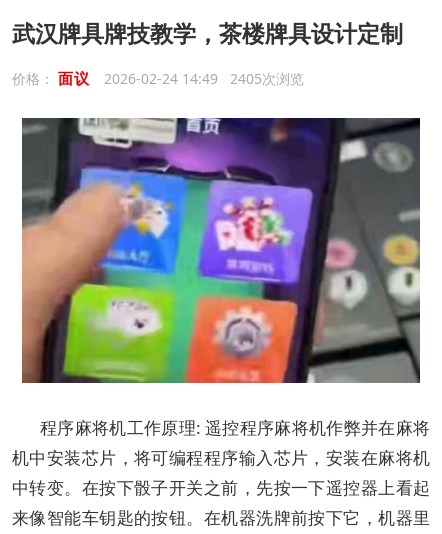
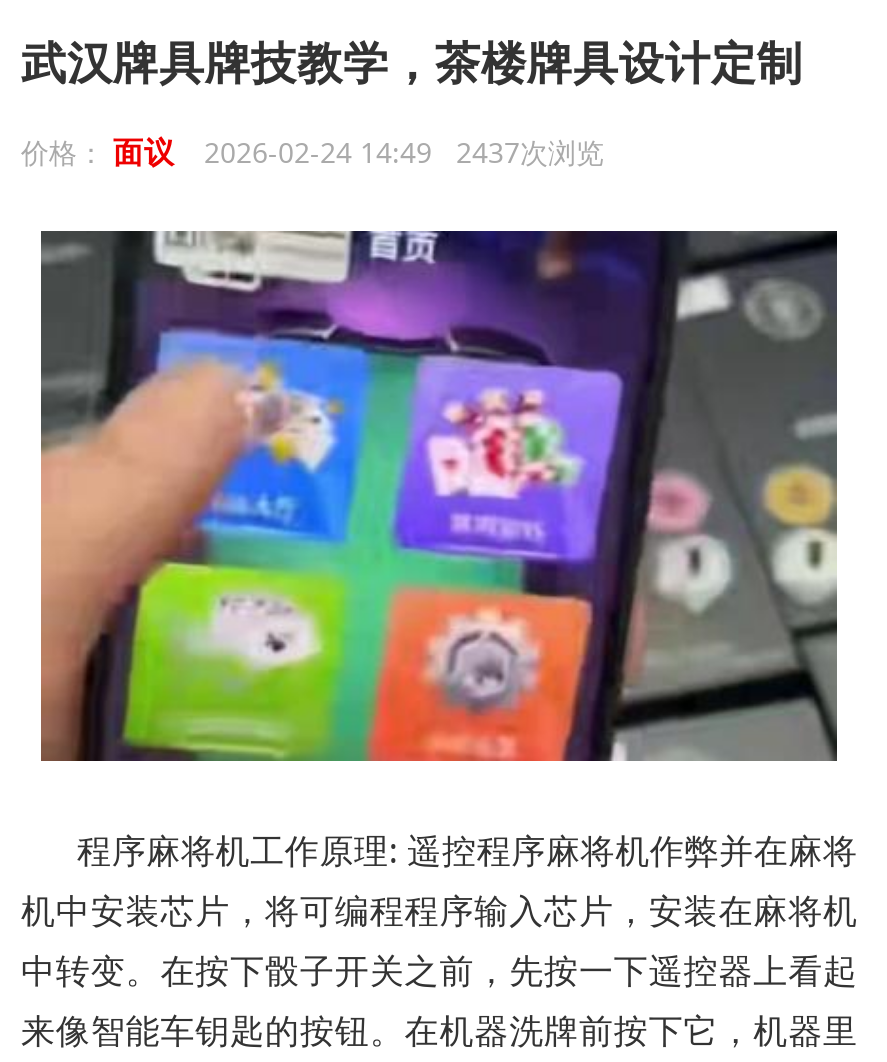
- 价格：面议 2026-02-24 14:49 2405次浏览
+ 价格：面议 2026-02-24 14:49 2437次浏览
